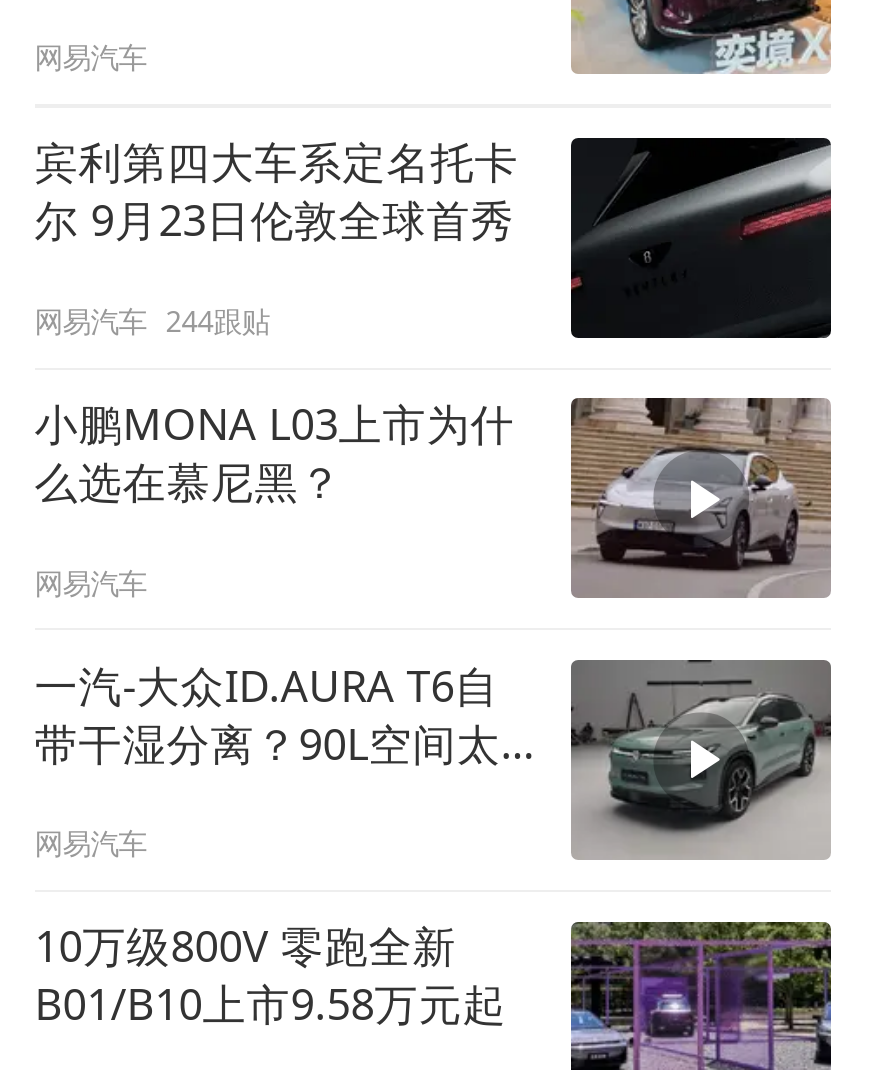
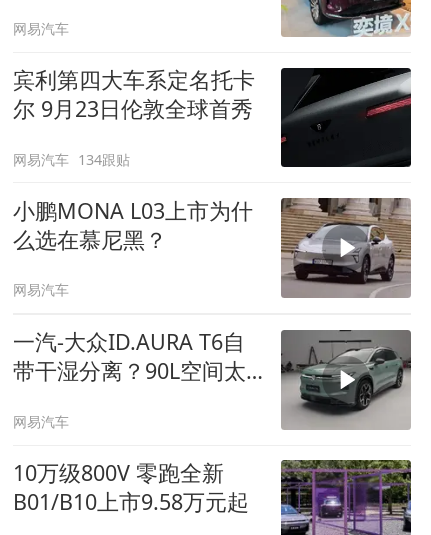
- 网易汽车 244跟贴
+ 网易汽车 134跟贴
